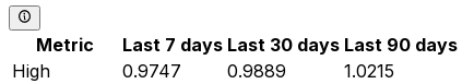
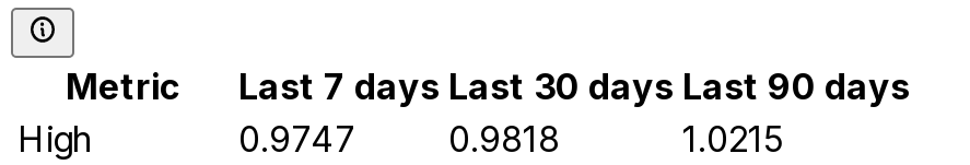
- 0.9889
+ 0.9818
